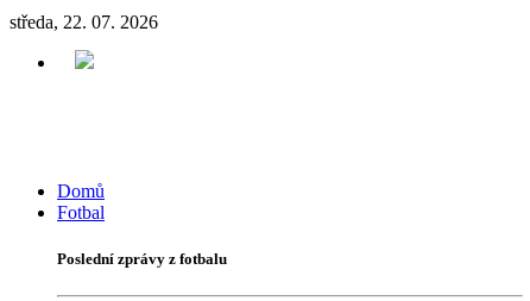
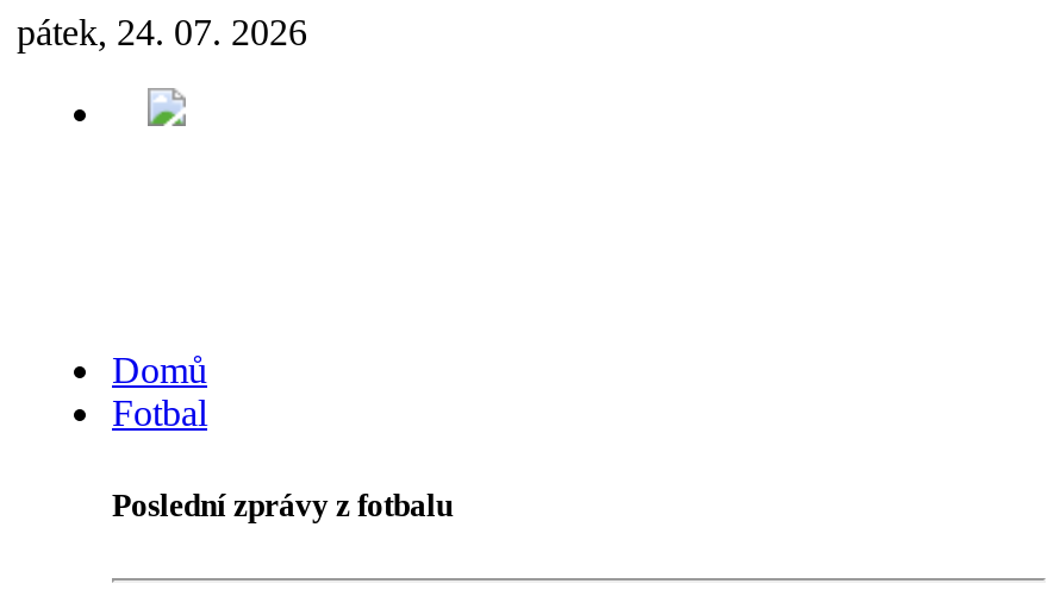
- středa, 22. 07. 2026
+ pátek, 24. 07. 2026
